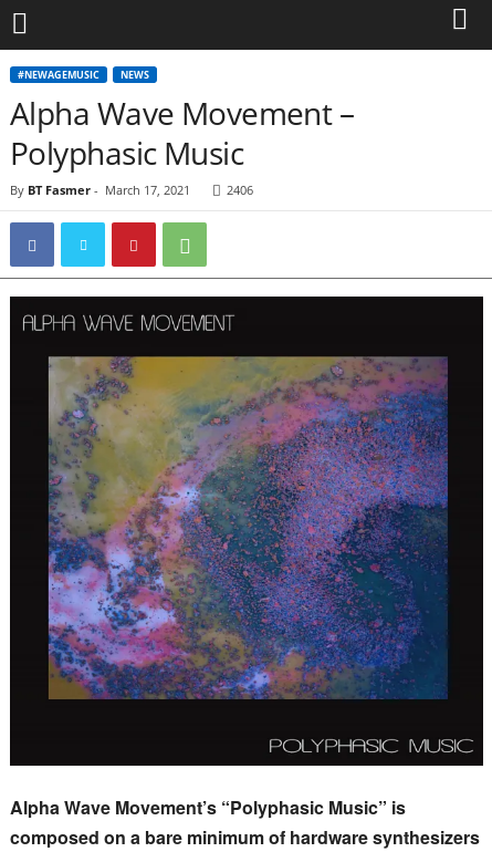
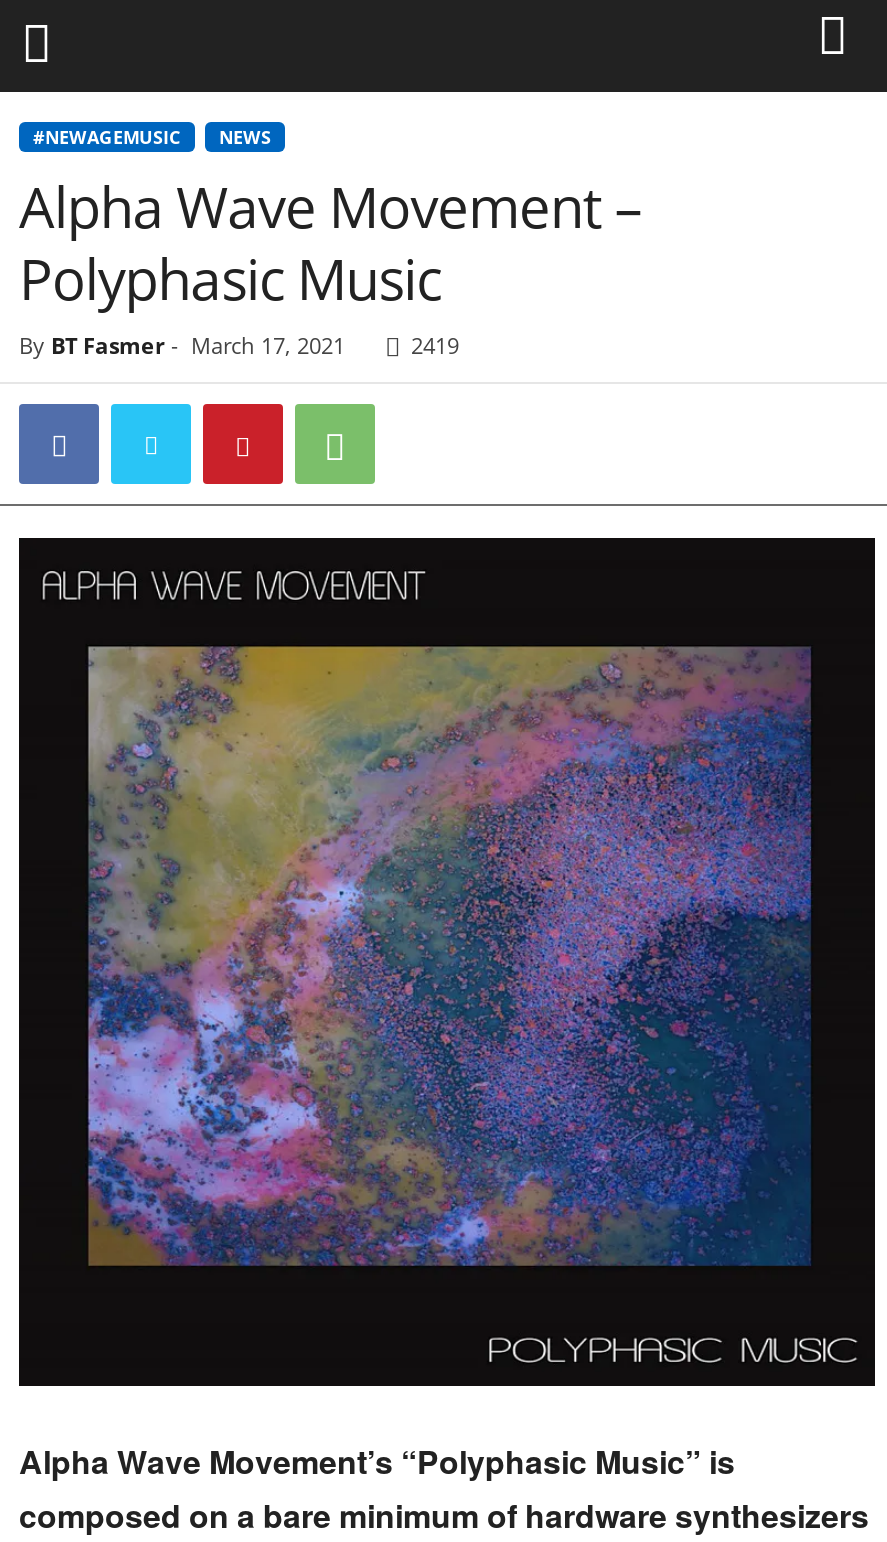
- 2406
+ 2419
